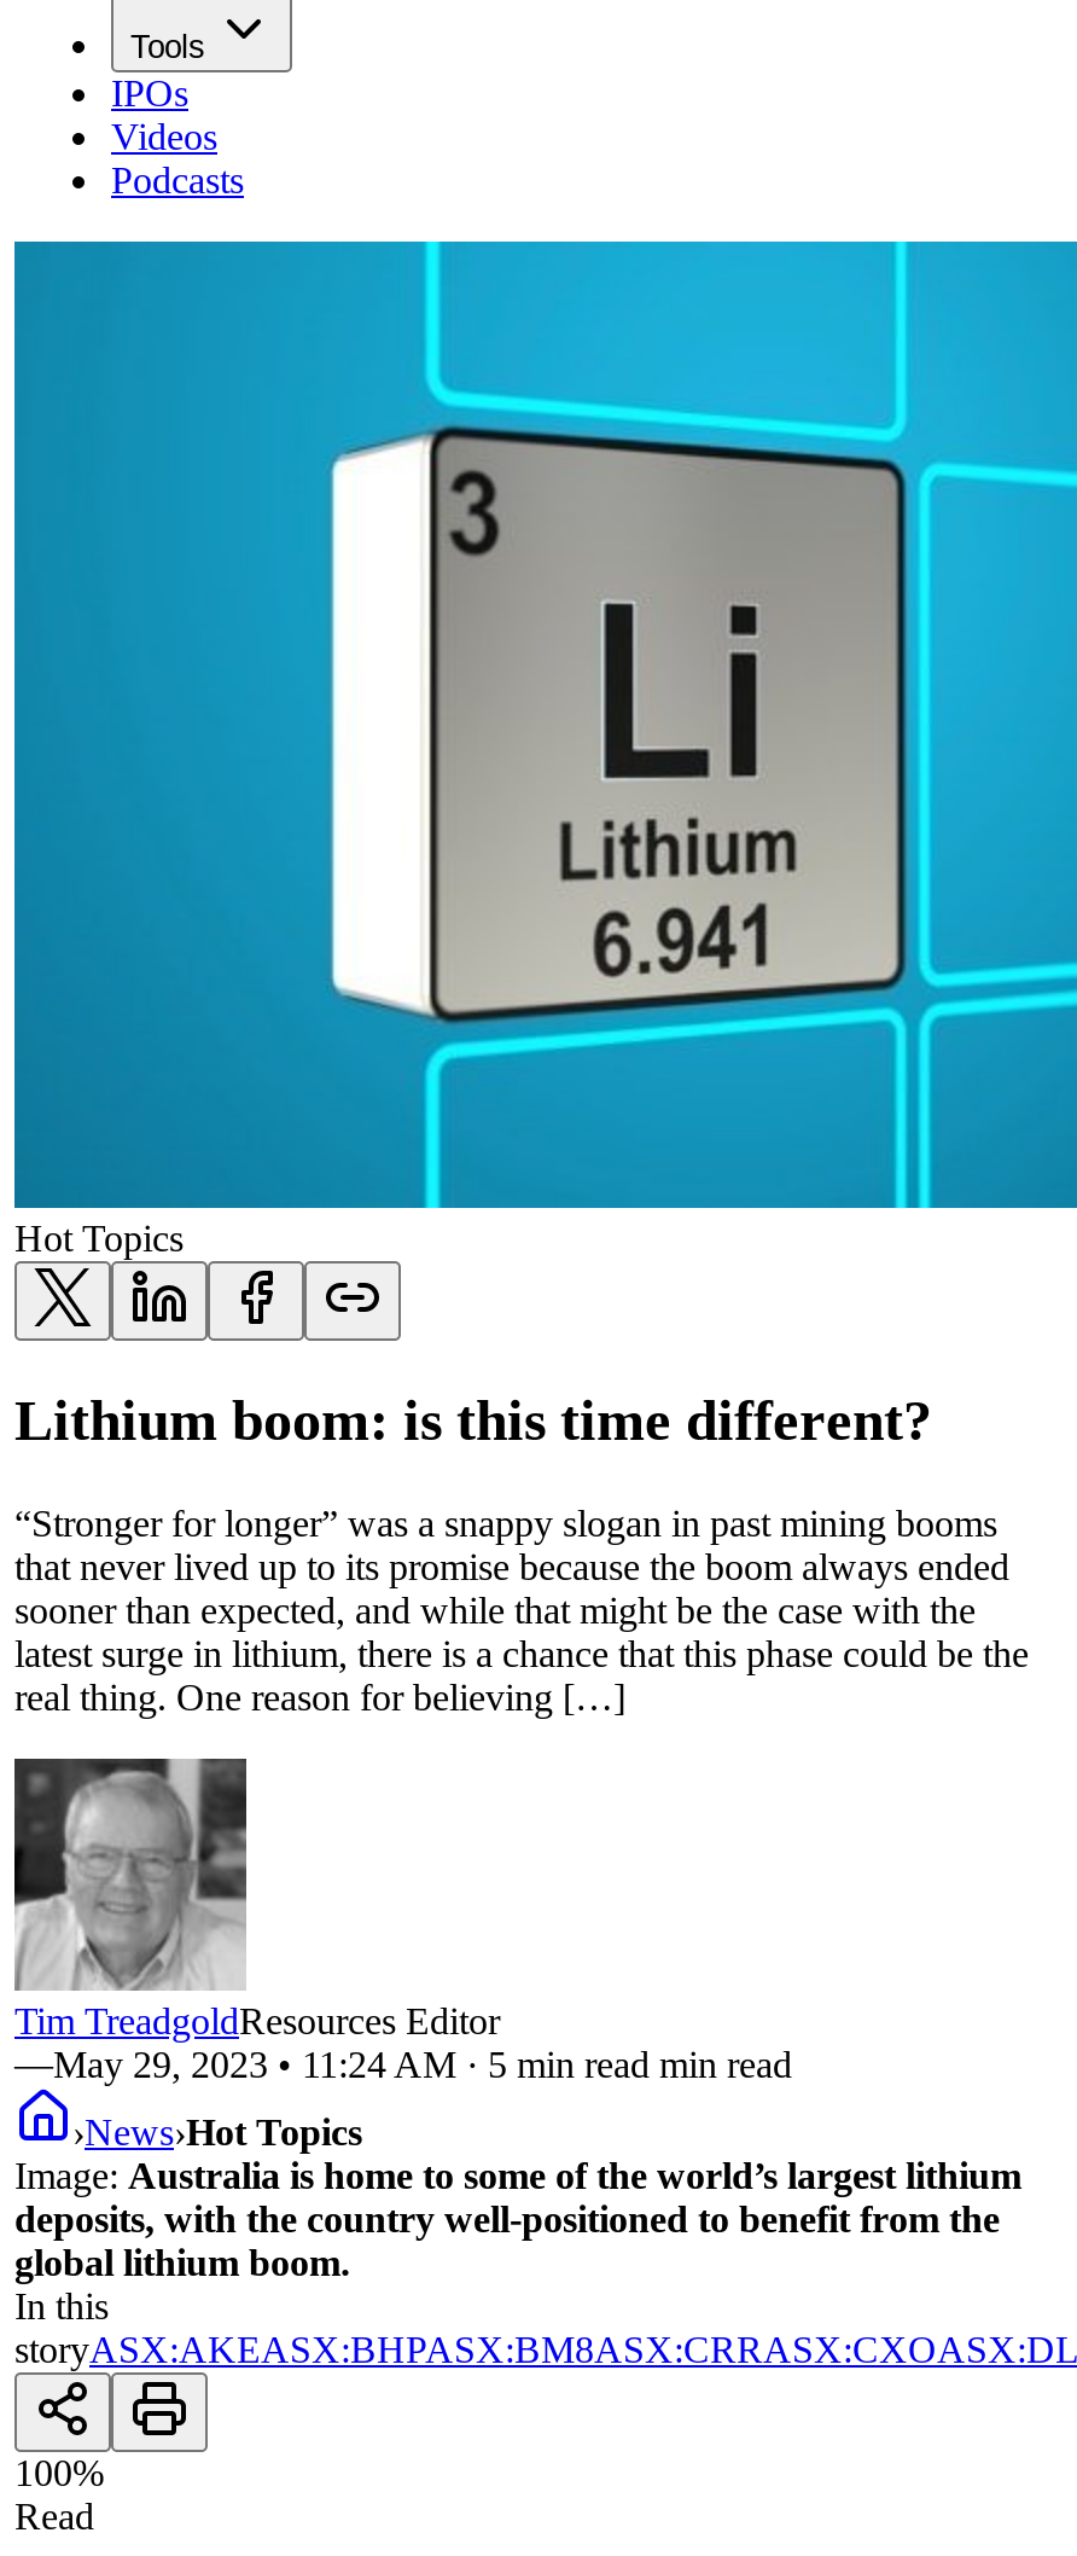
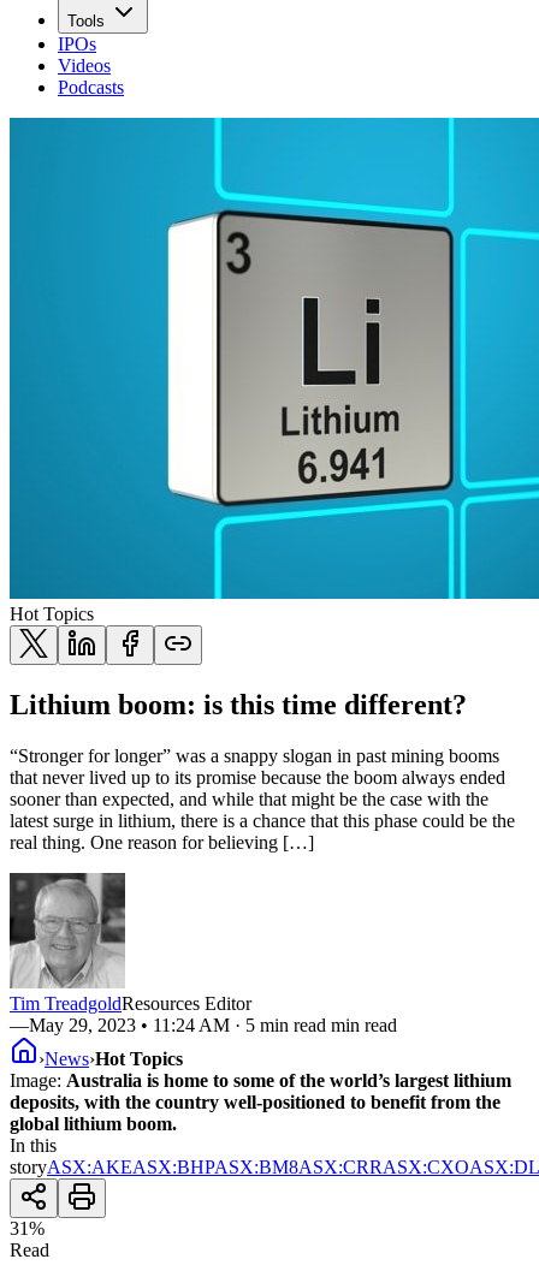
- 100%
+ 31%
